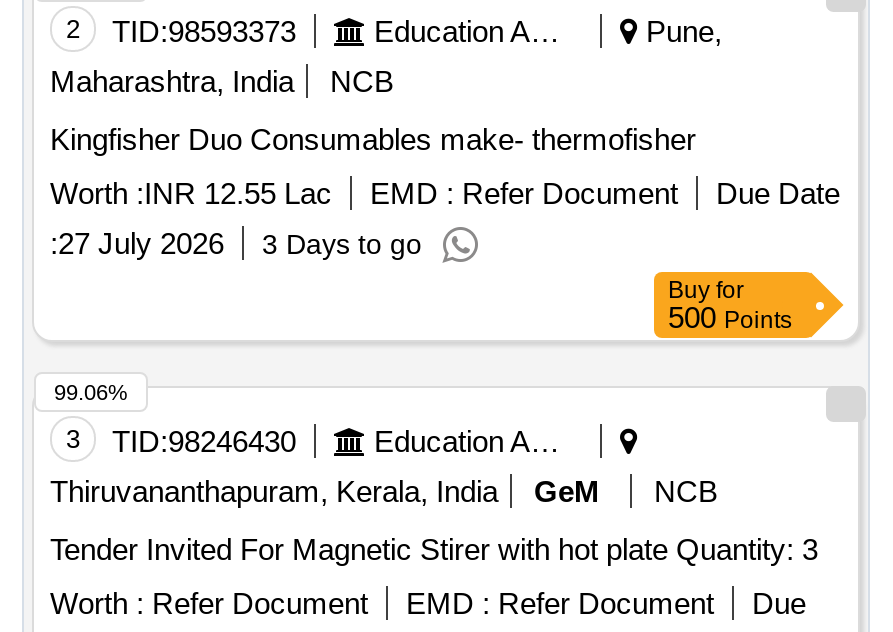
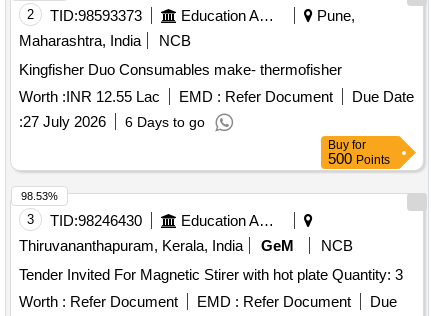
- :27 July 2026 3 Days to go
+ :27 July 2026 6 Days to go

- 99.06%
+ 98.53%
